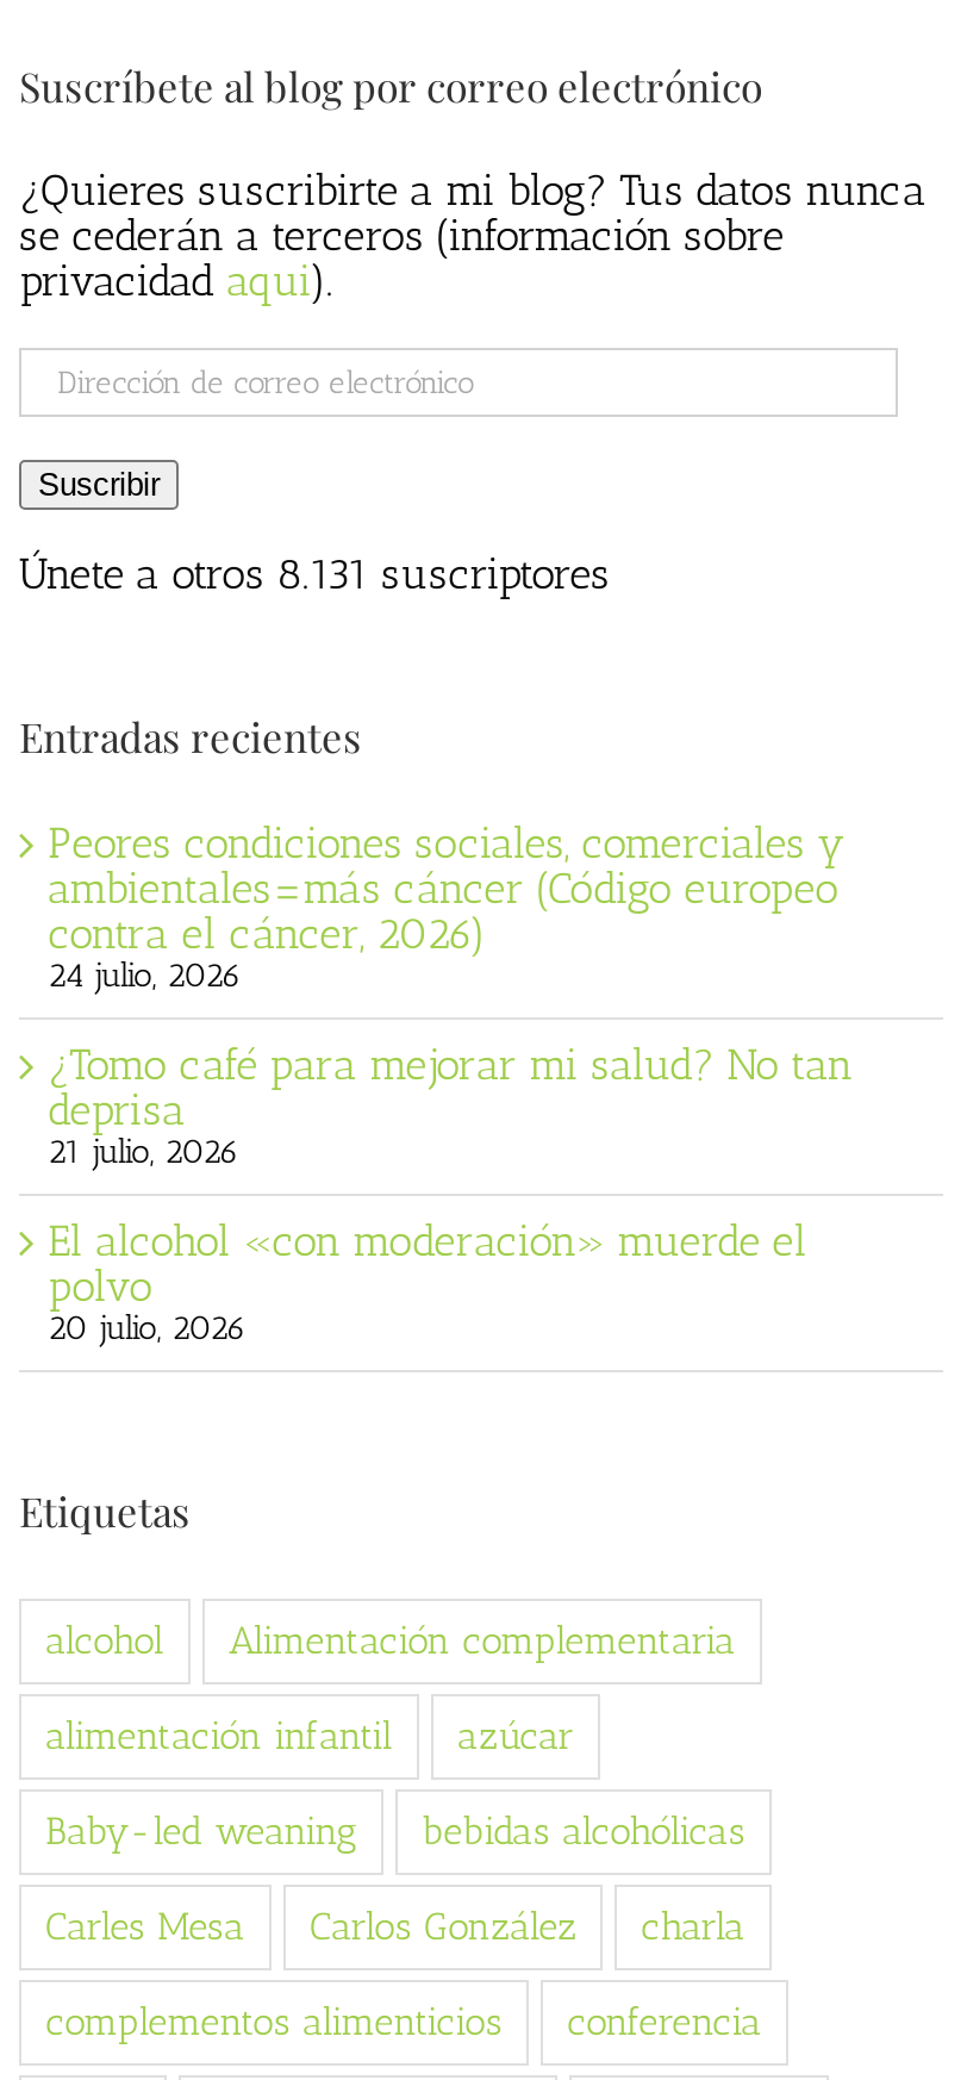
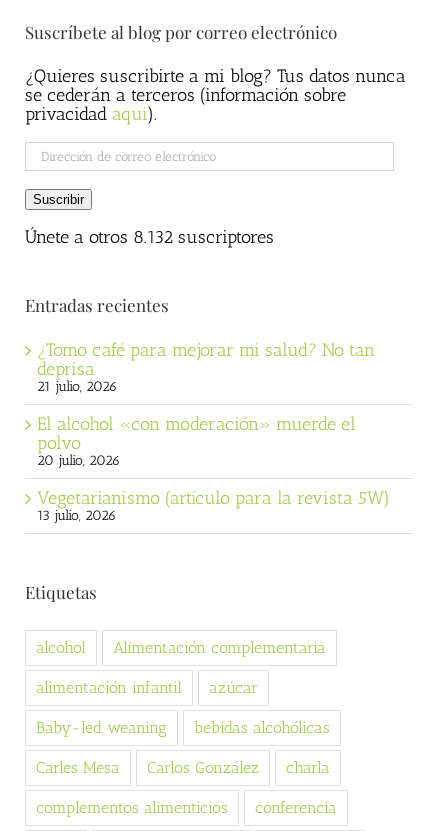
- Únete a otros 8.131 suscriptores
+ Únete a otros 8.132 suscriptores

- Peores condiciones sociales, comerciales y
- ambientales=más cáncer (Código europeo
- contra el cáncer, 2026)
- 24 julio, 2026

moved up: ¿Tomo café para mejorar mi salud? No tan | deprisa | 21 julio, 2026 | El alcohol «con moderación» muerde el | polvo | 20 julio, 2026

+ Vegetarianismo (artículo para la revista 5W)
+ 13 julio, 2026
